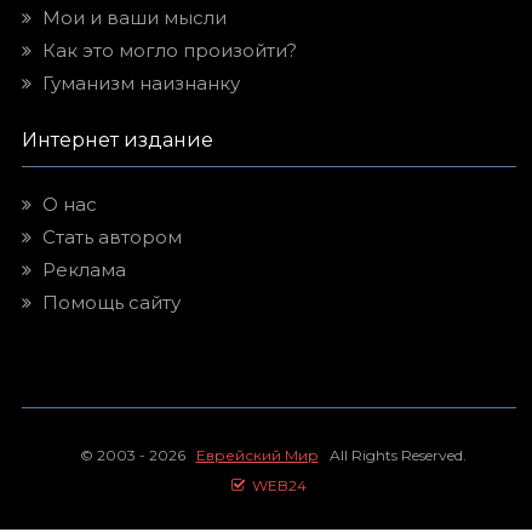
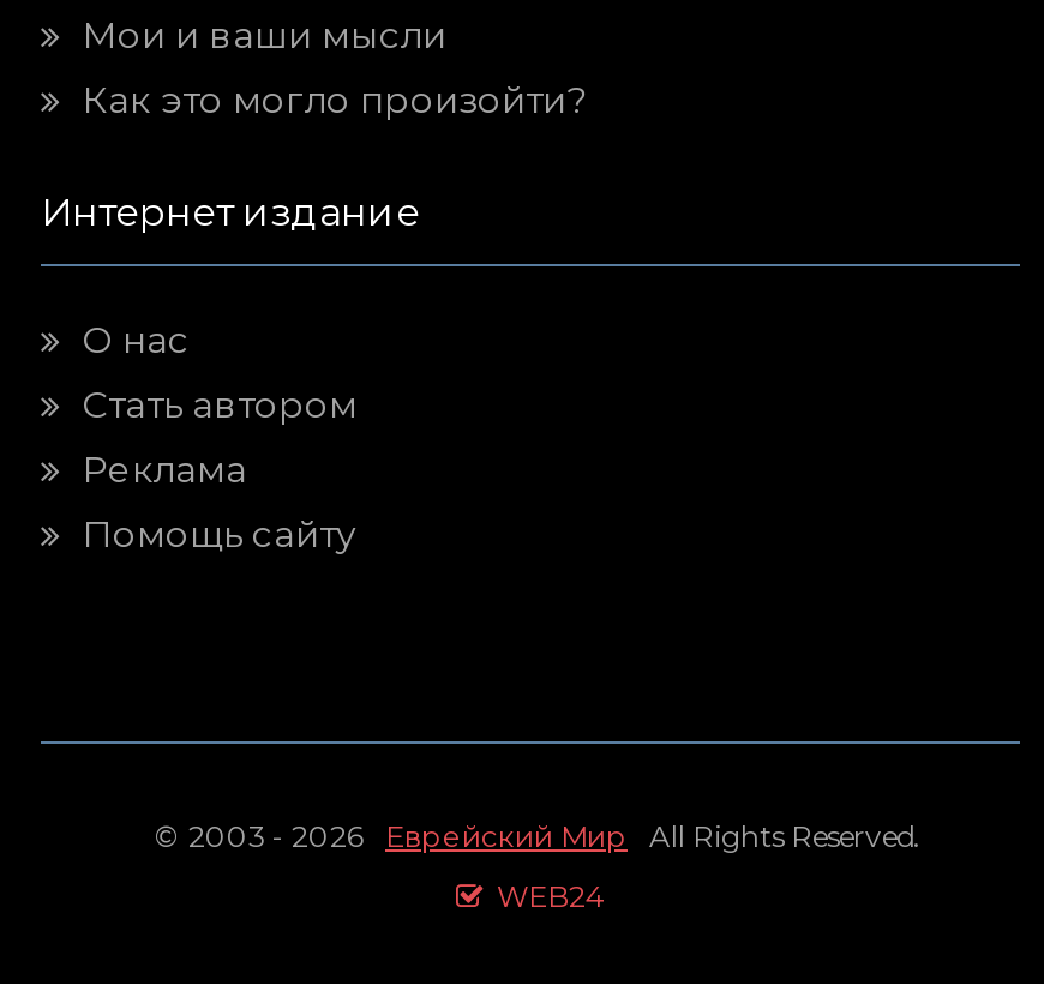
- Гуманизм наизнанку
